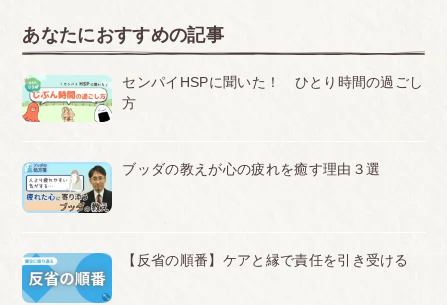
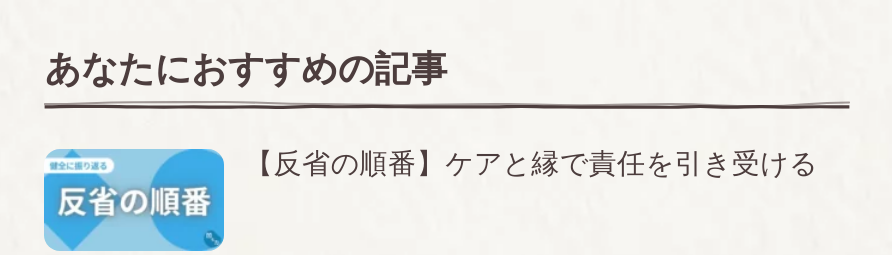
- [image]
- センパイHSPに聞いた！ ひとり時間の過ごし
- 方

- [image]
- ブッダの教えが心の疲れを癒す理由３選
